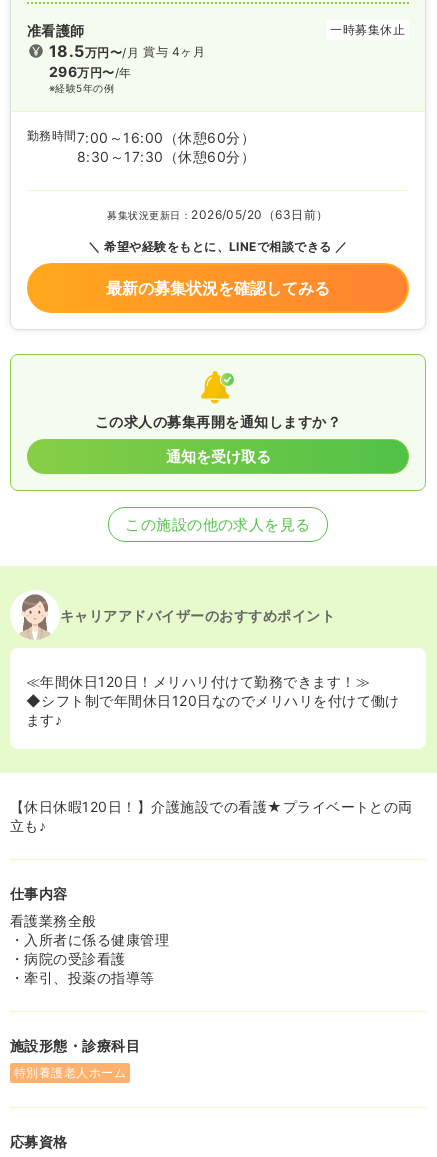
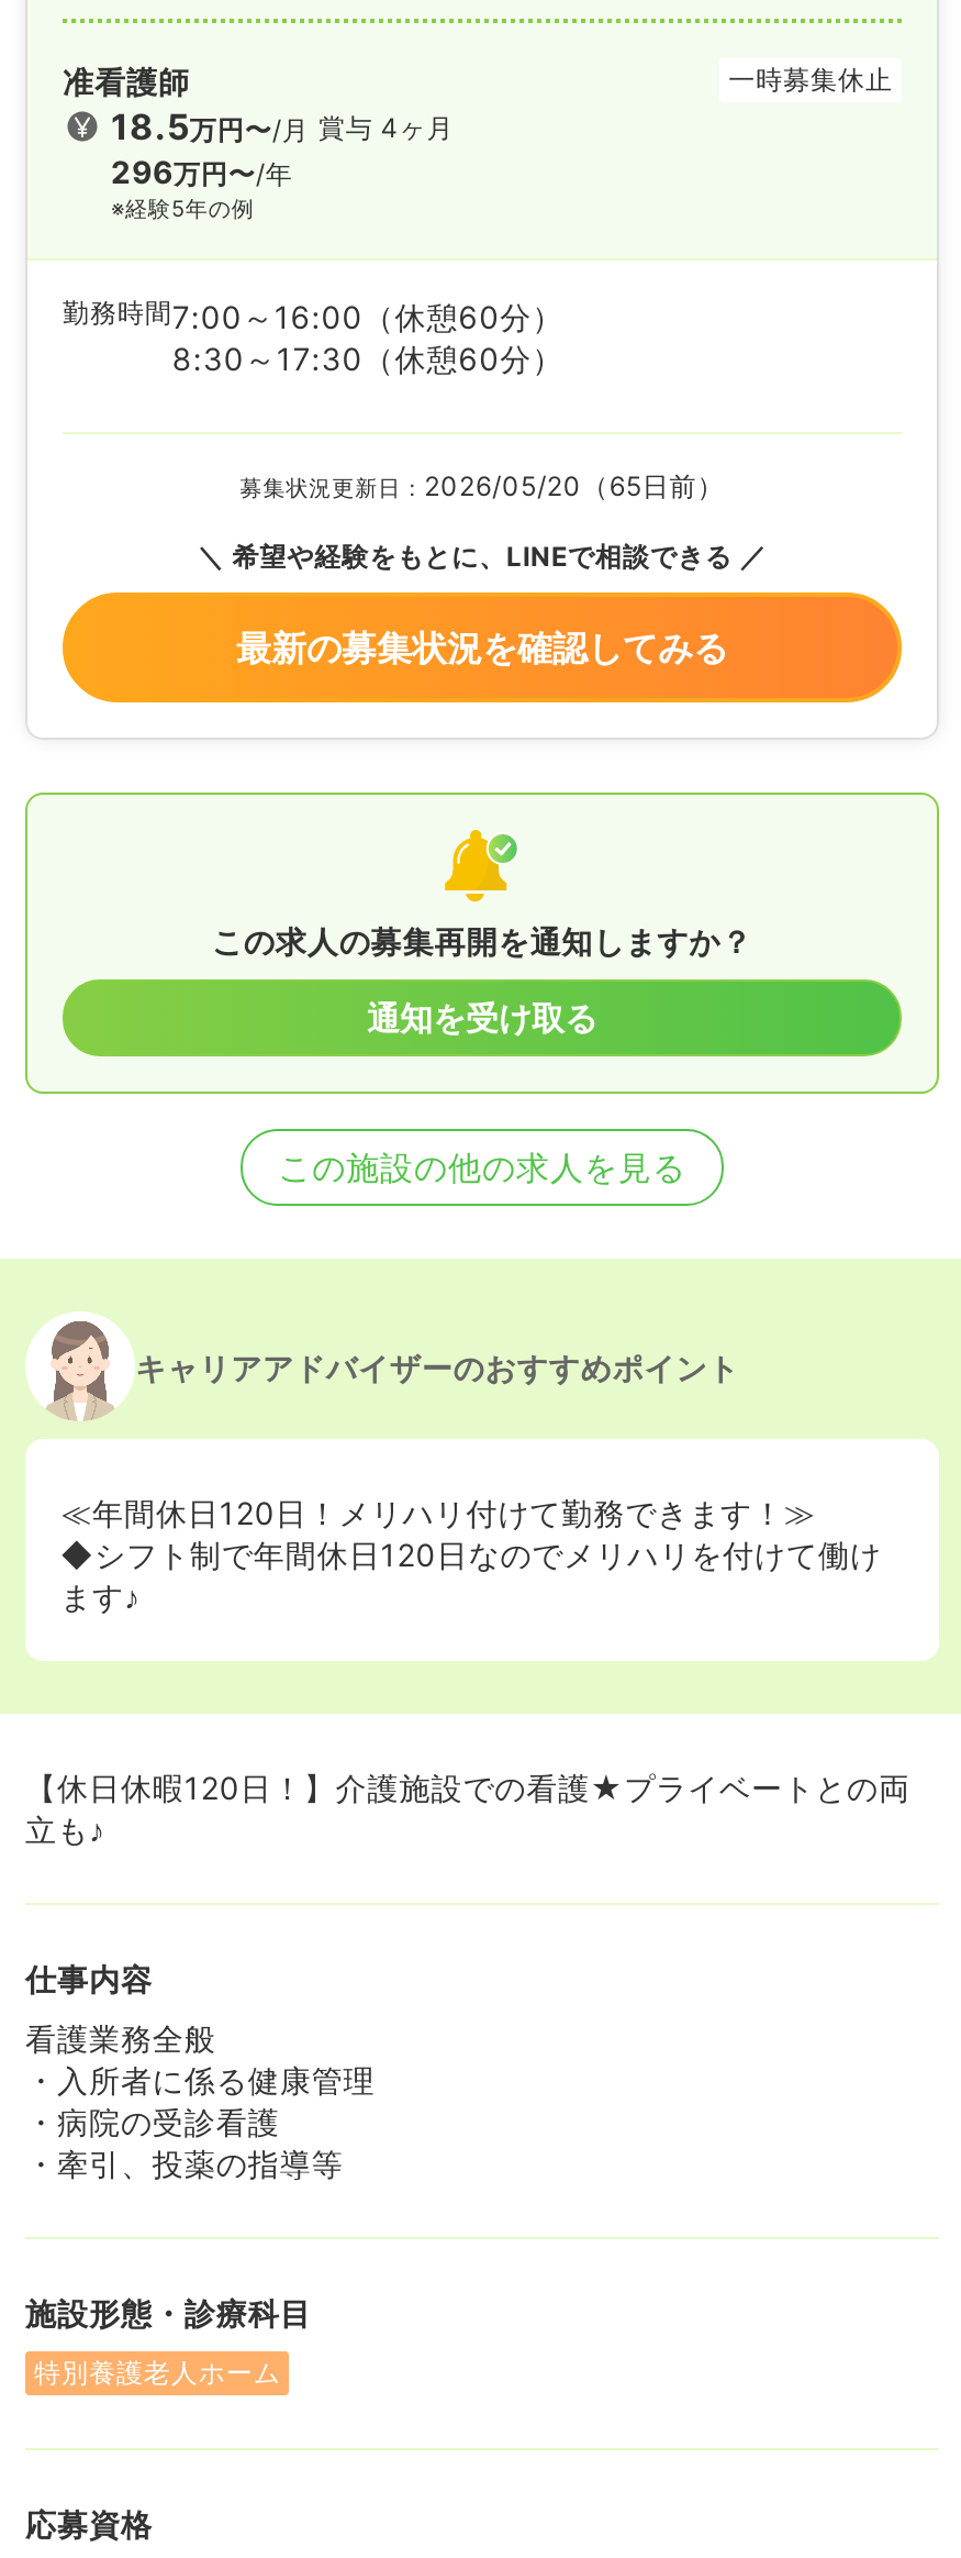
- 募集状況更新日：2026/05/20（63日前）
+ 募集状況更新日：2026/05/20（65日前）
